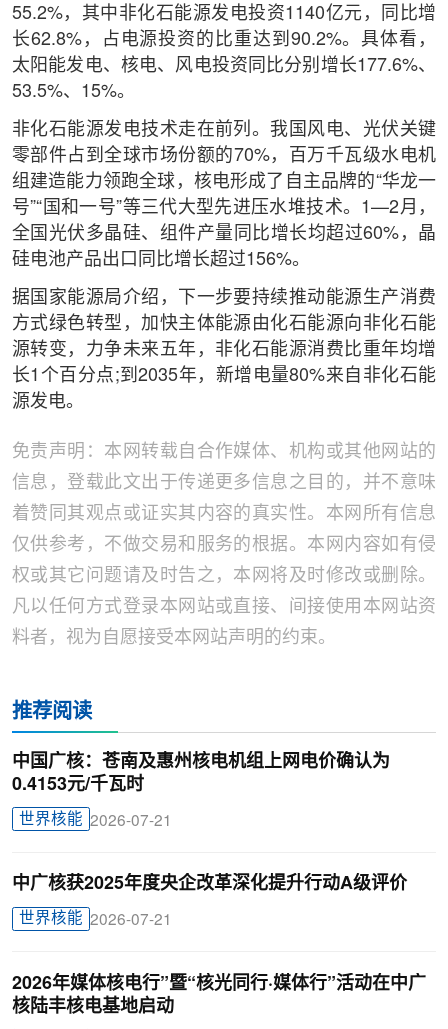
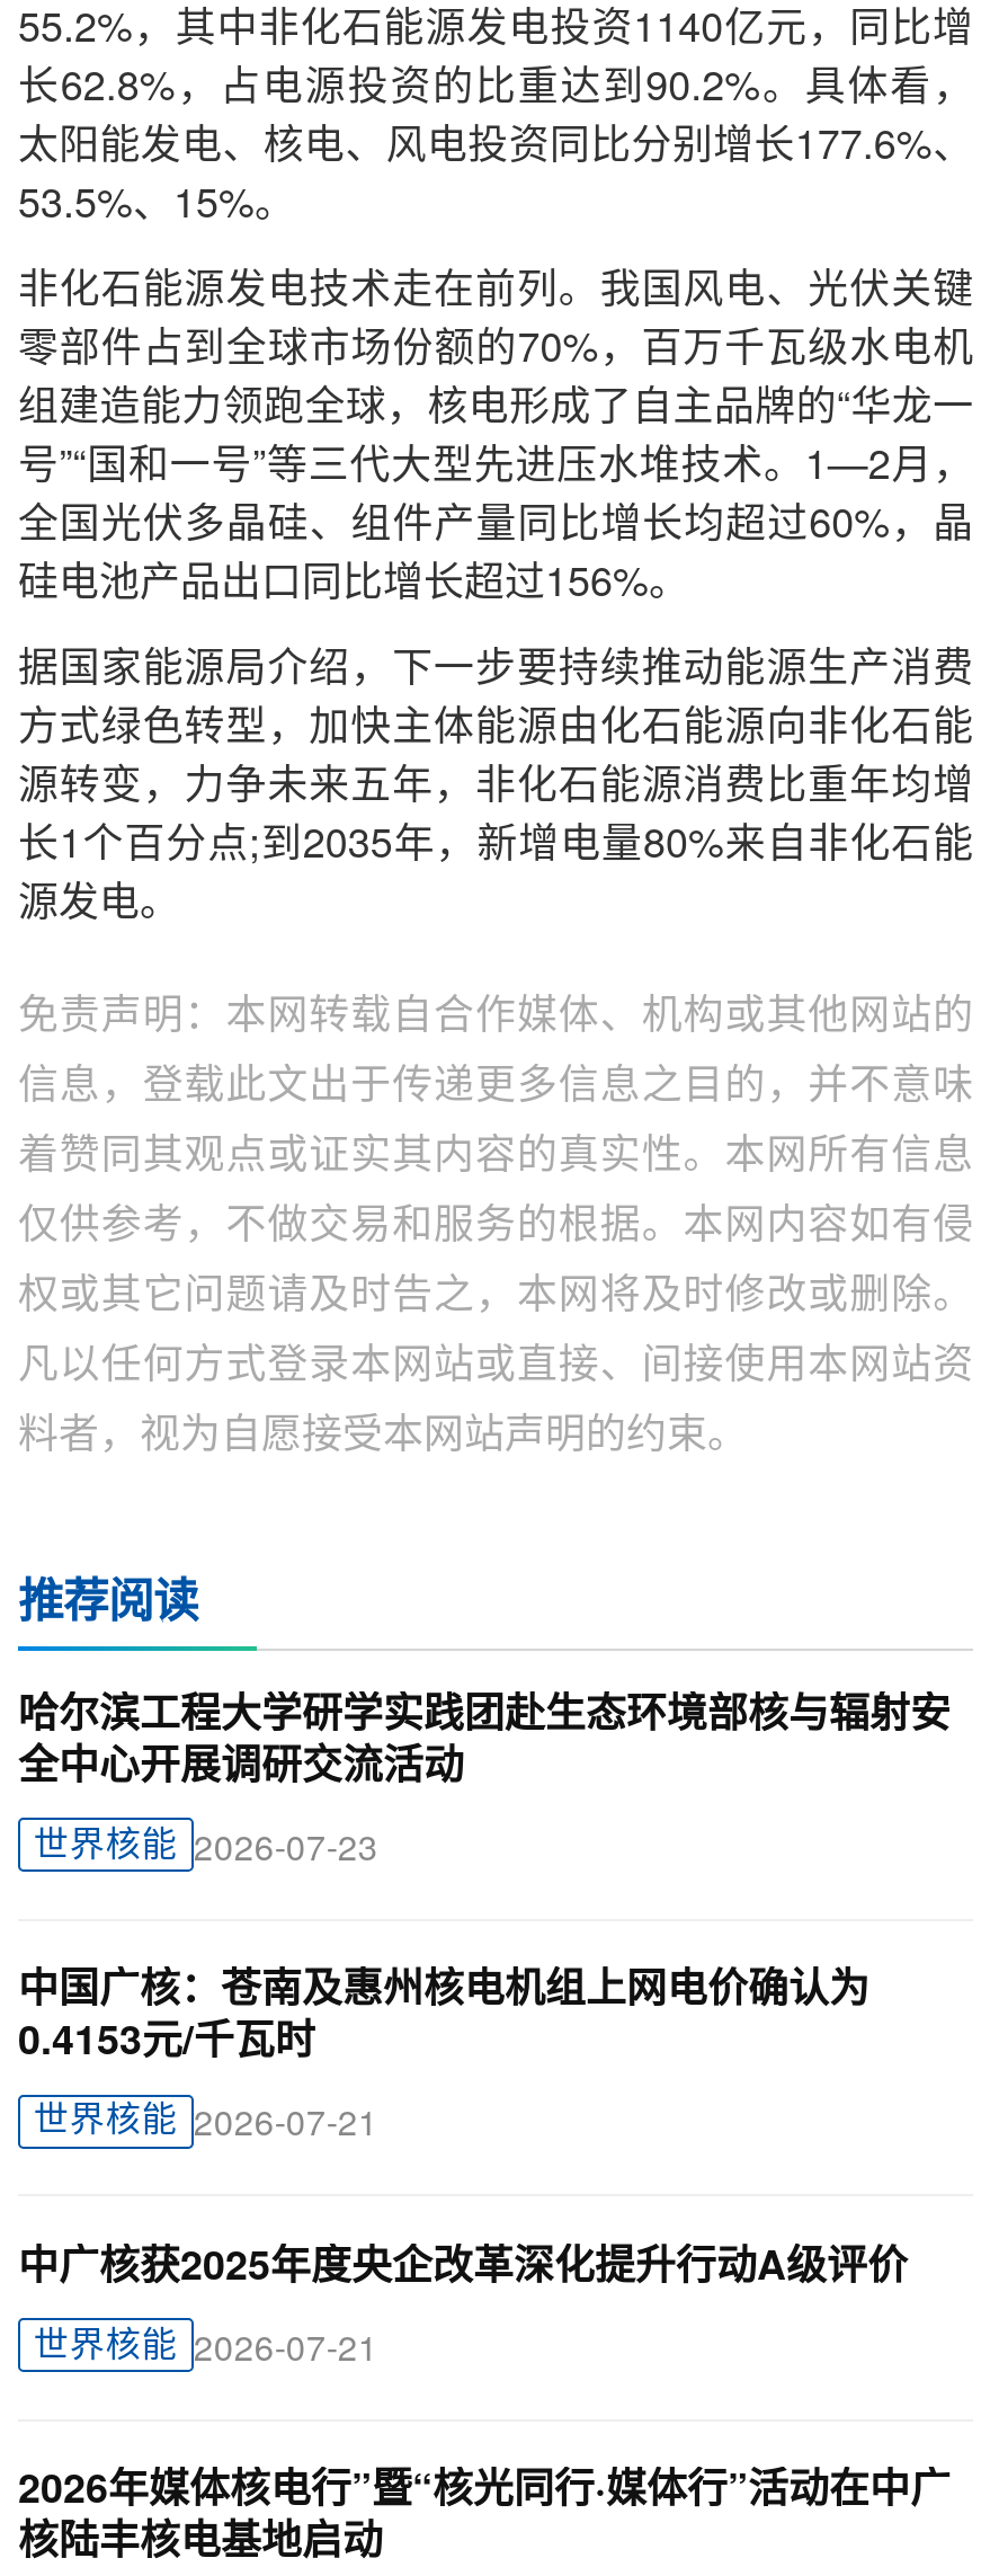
+ 哈尔滨工程大学研学实践团赴生态环境部核与辐射安
+ 全中心开展调研交流活动
+ 世界核能 2026-07-23
